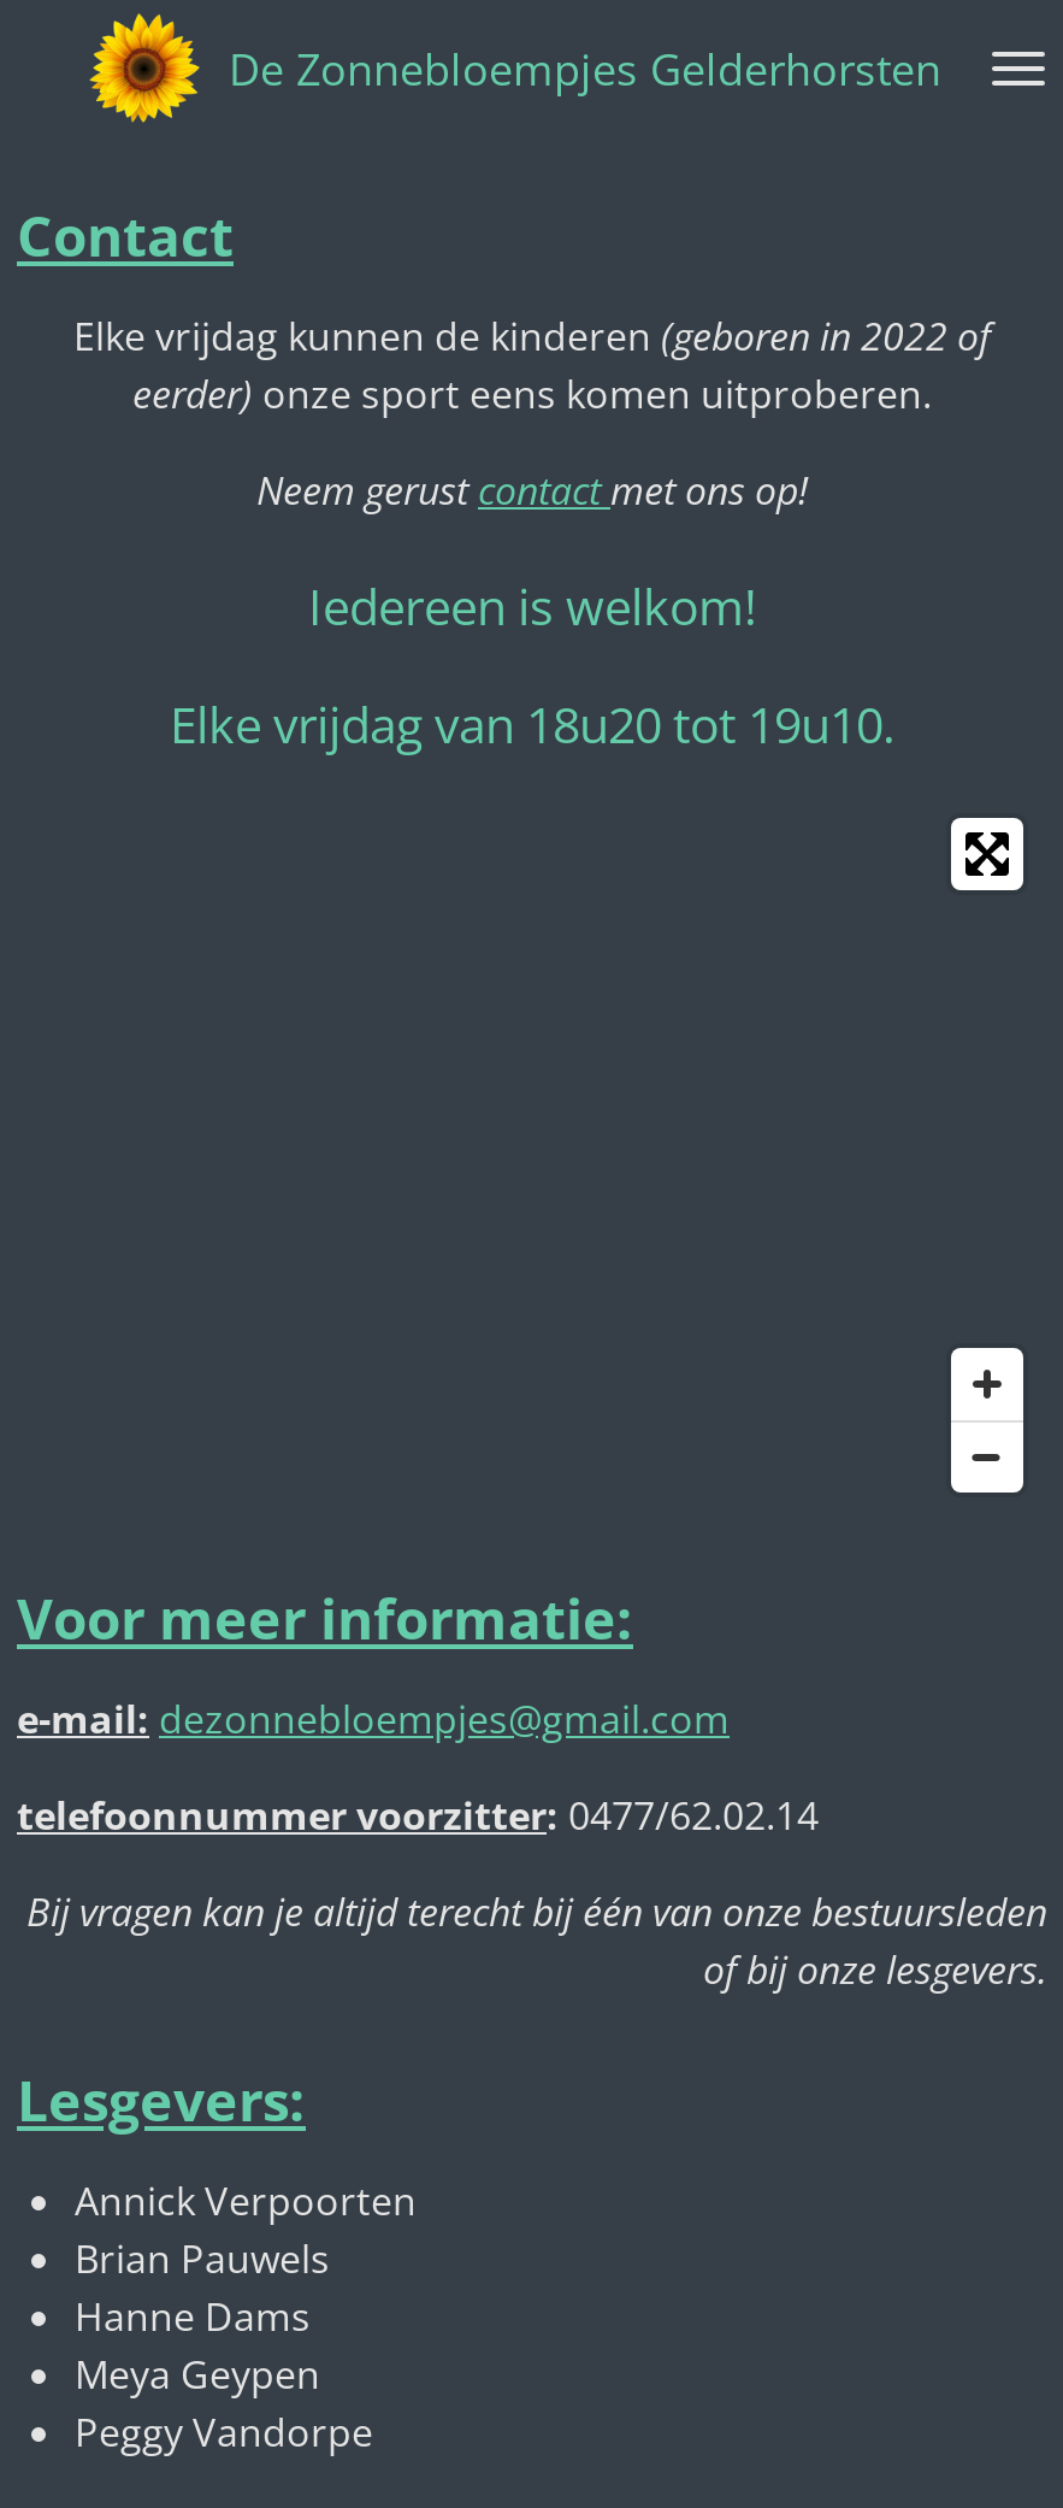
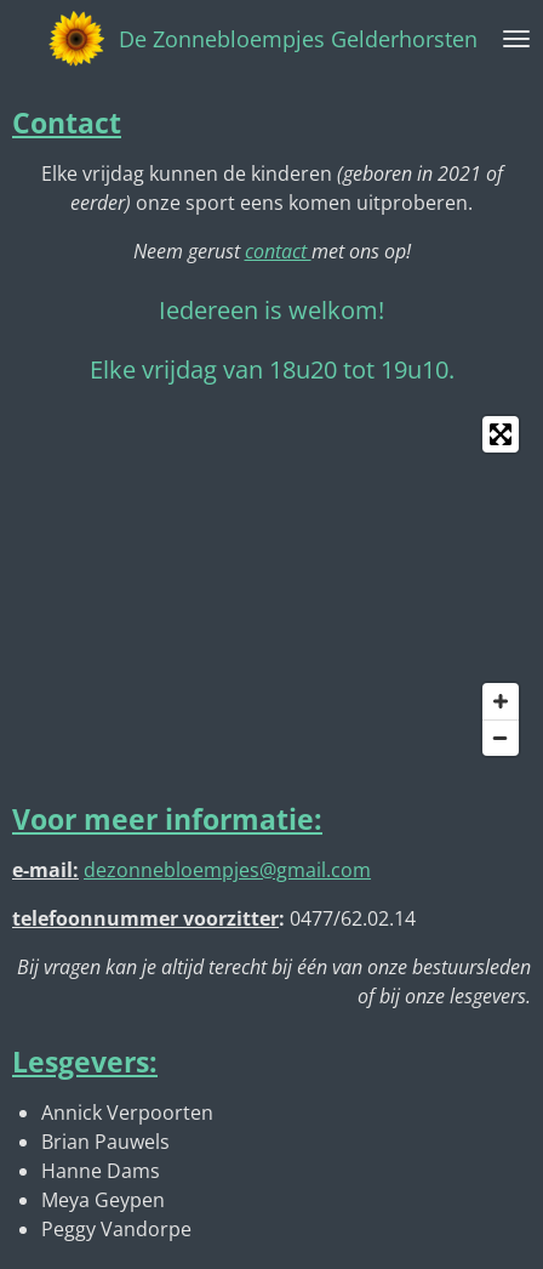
- Elke vrijdag kunnen de kinderen (geboren in 2022 of
+ Elke vrijdag kunnen de kinderen (geboren in 2021 of
